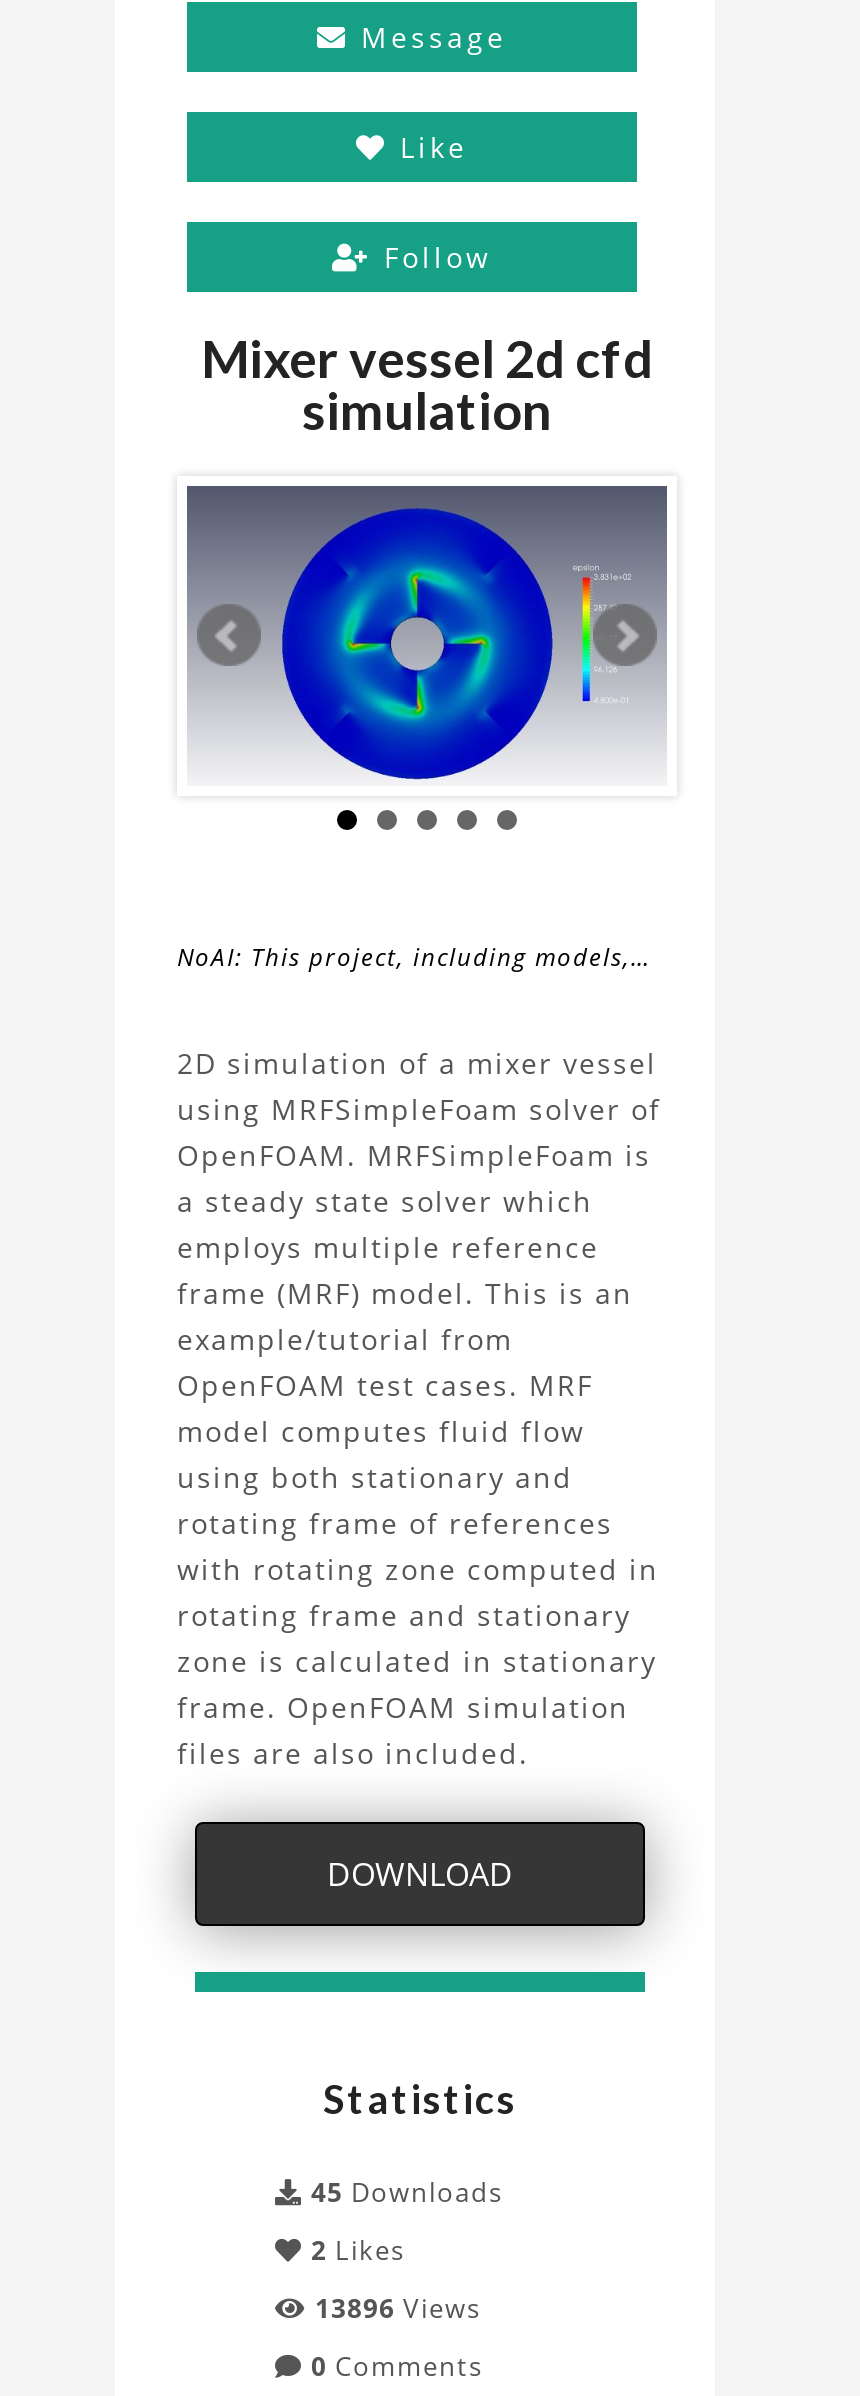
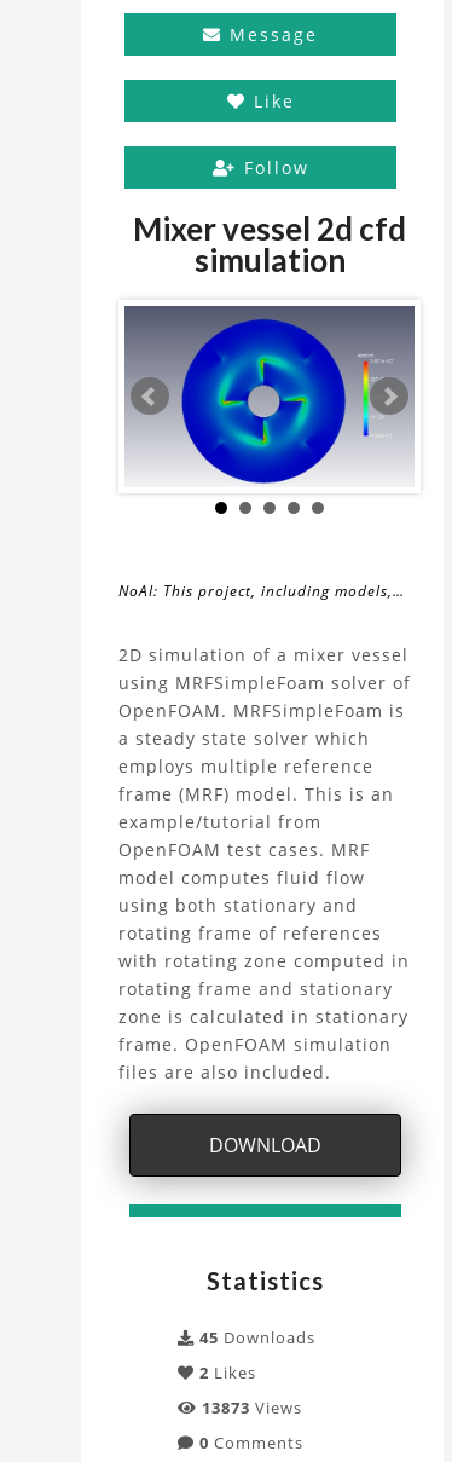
- 13896 Views
+ 13873 Views
